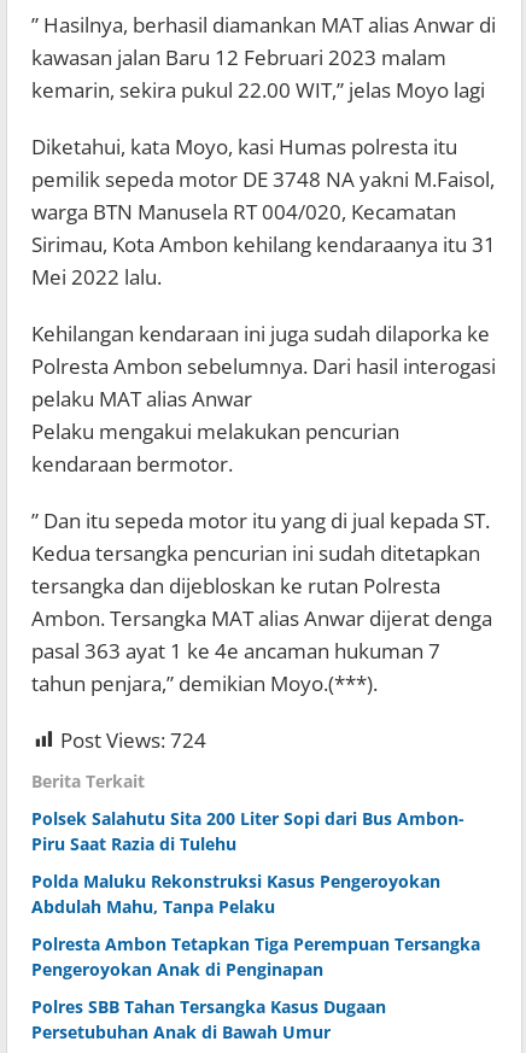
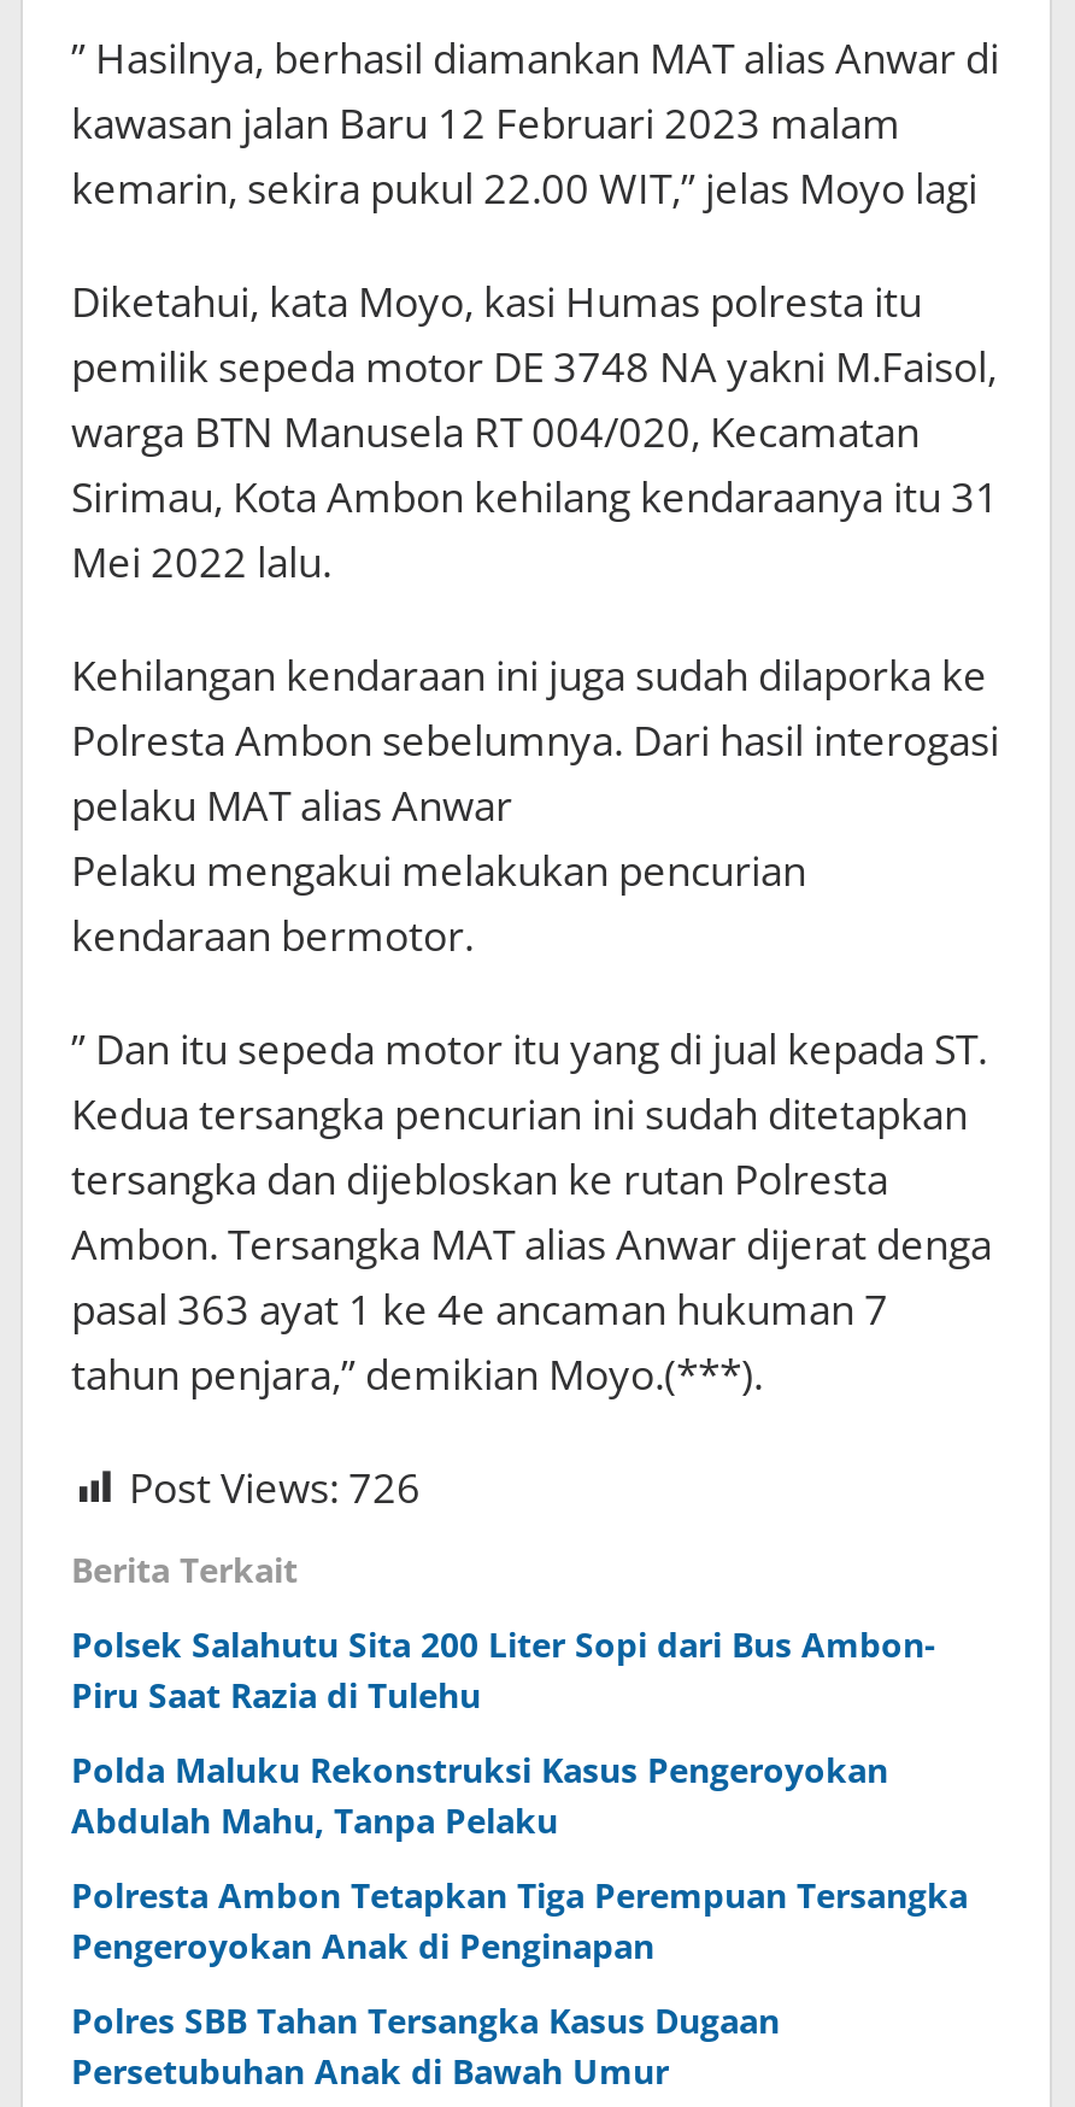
- Post Views: 724
+ Post Views: 726
